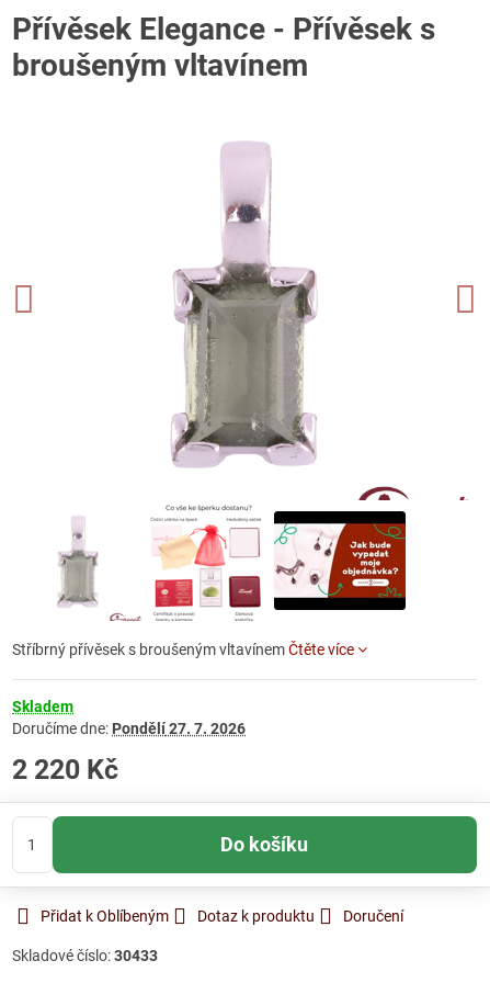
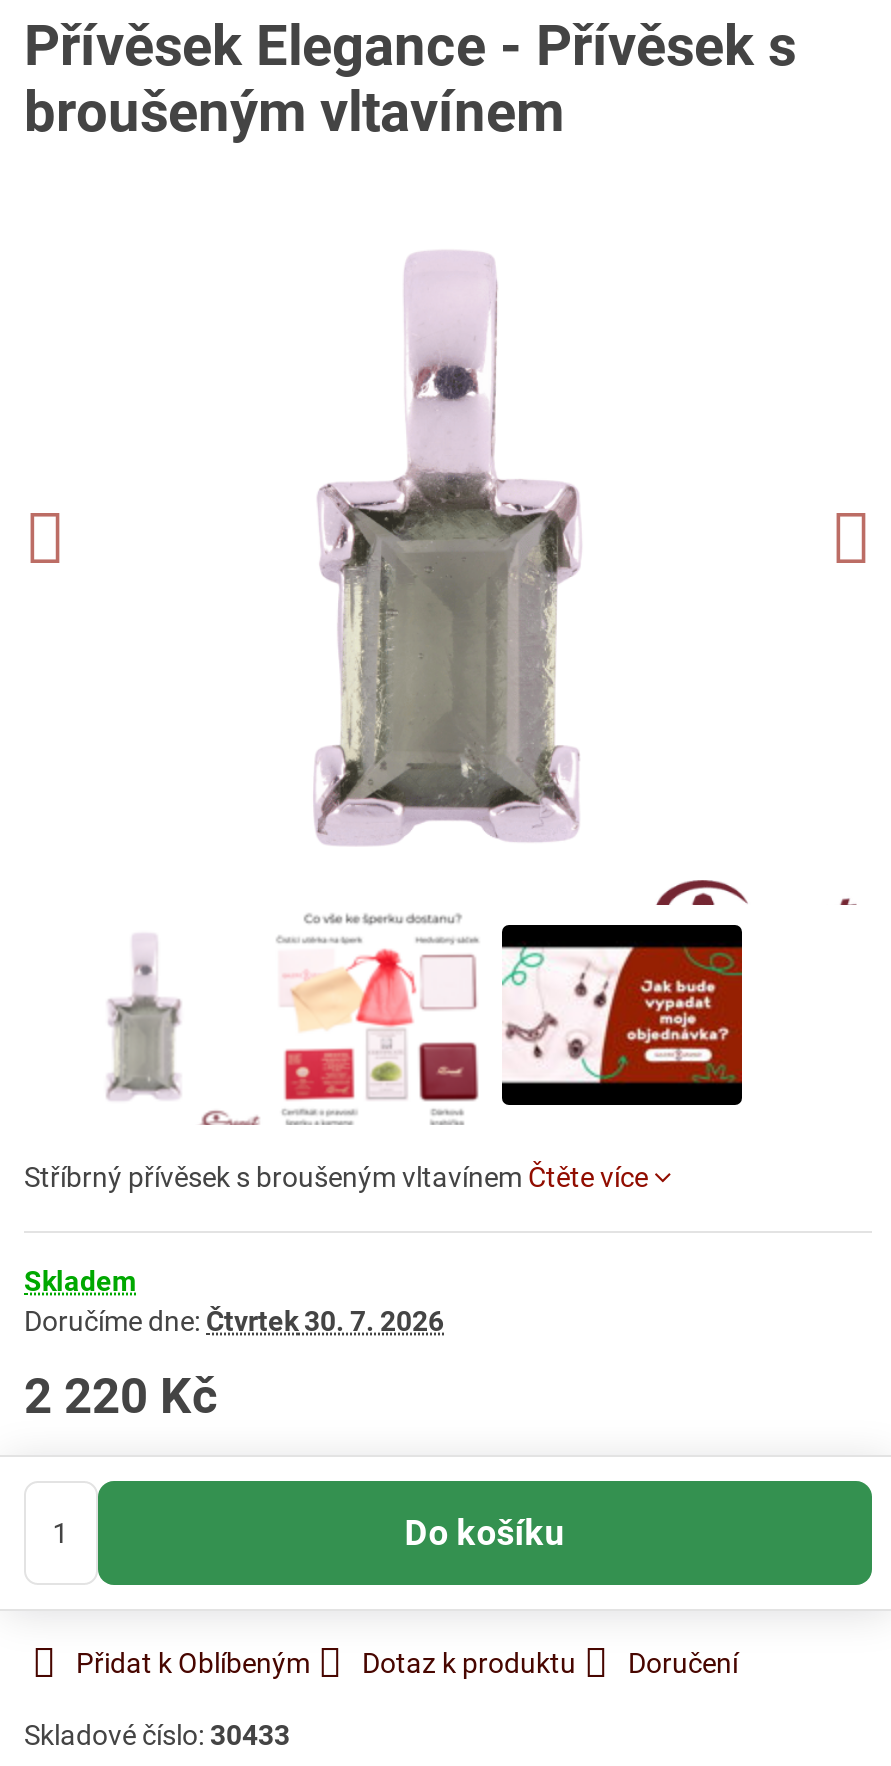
- Doručíme dne: Pondělí 27. 7. 2026
+ Doručíme dne: Čtvrtek 30. 7. 2026
